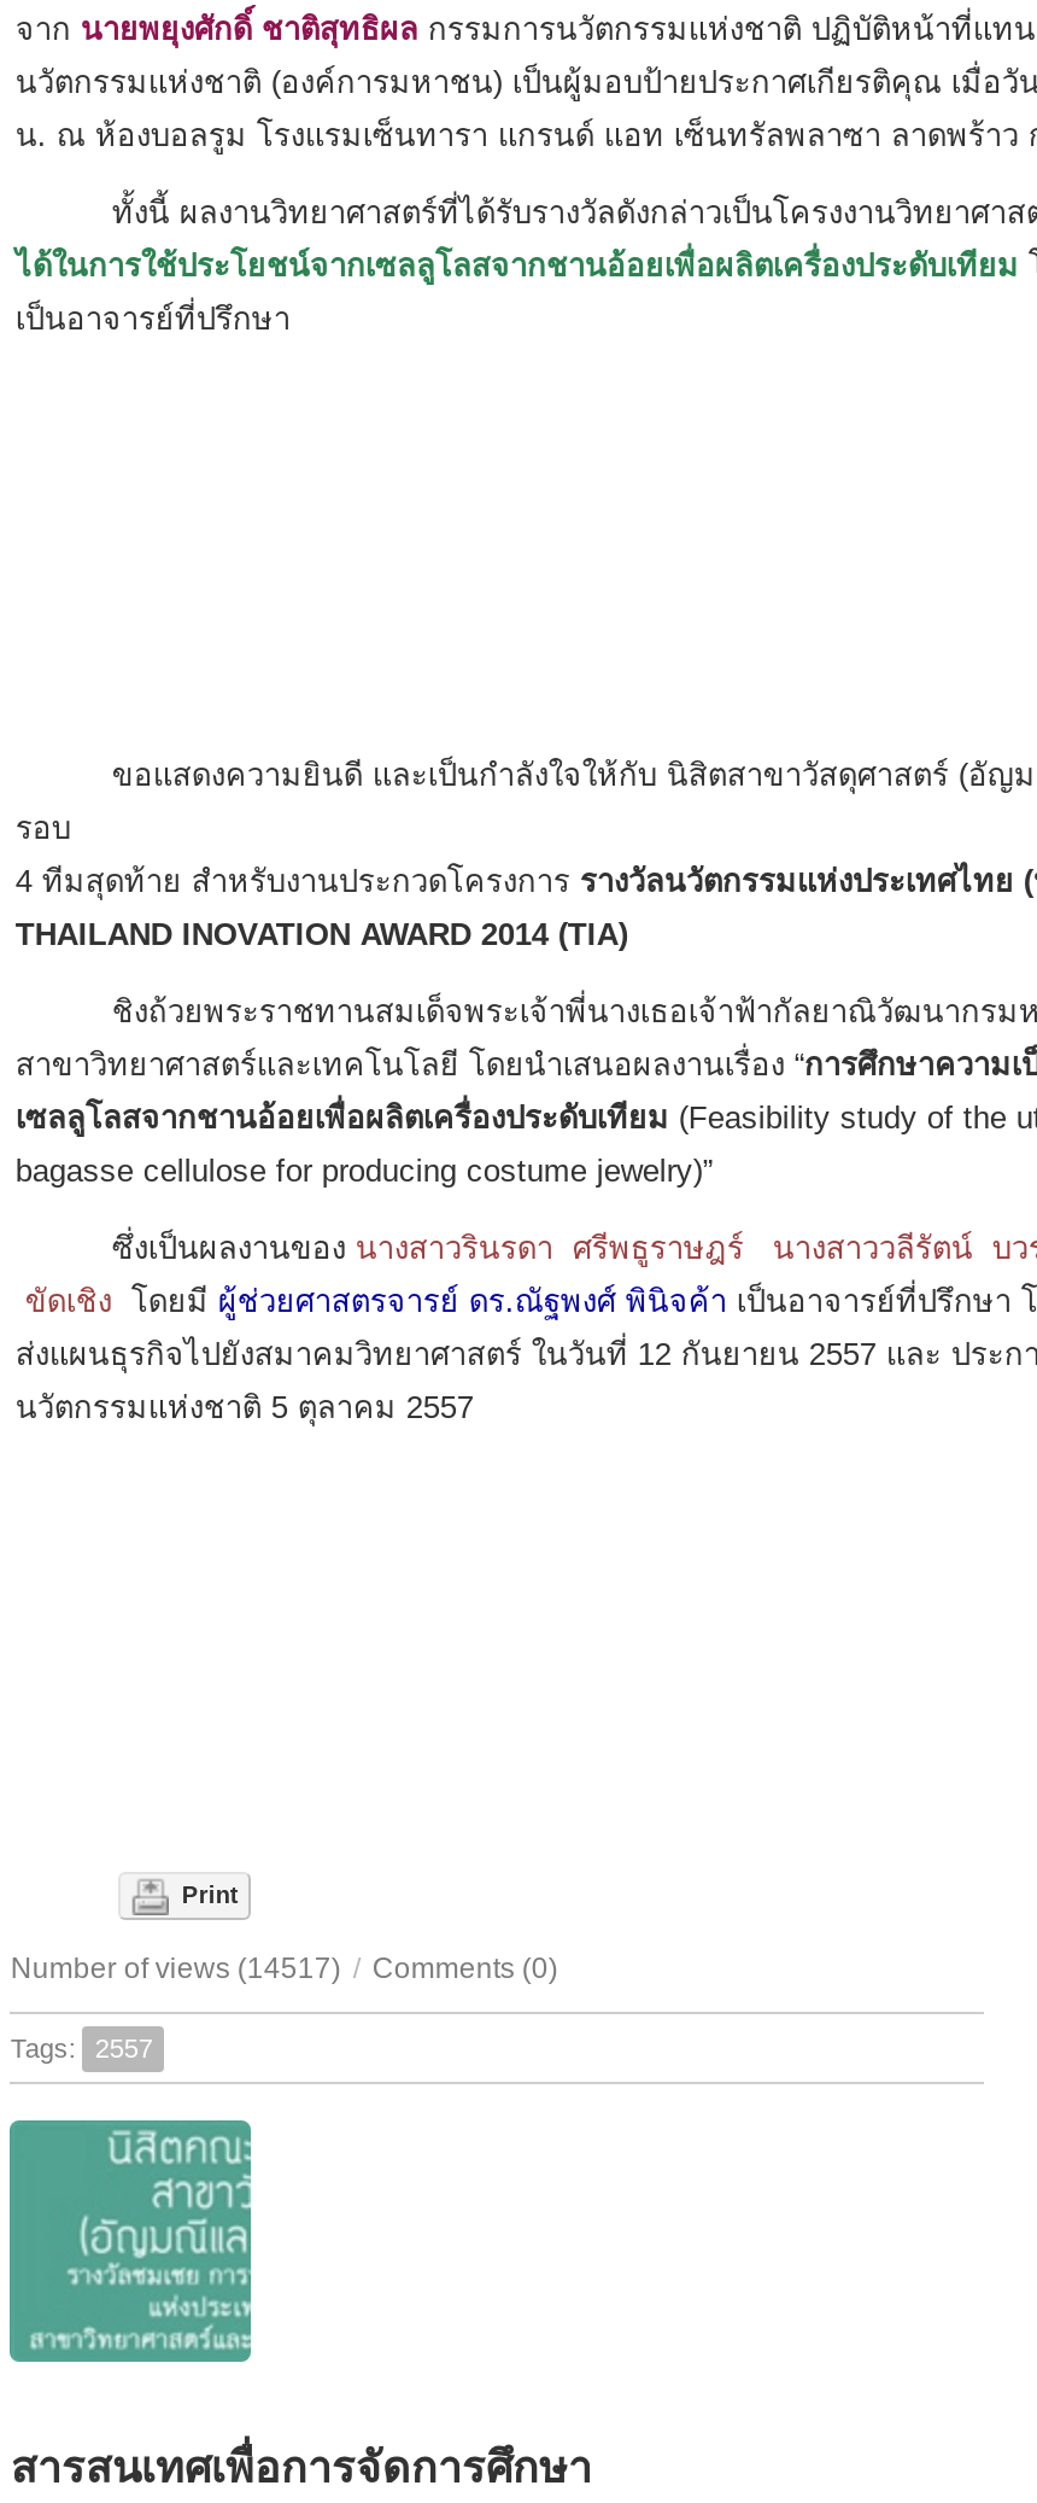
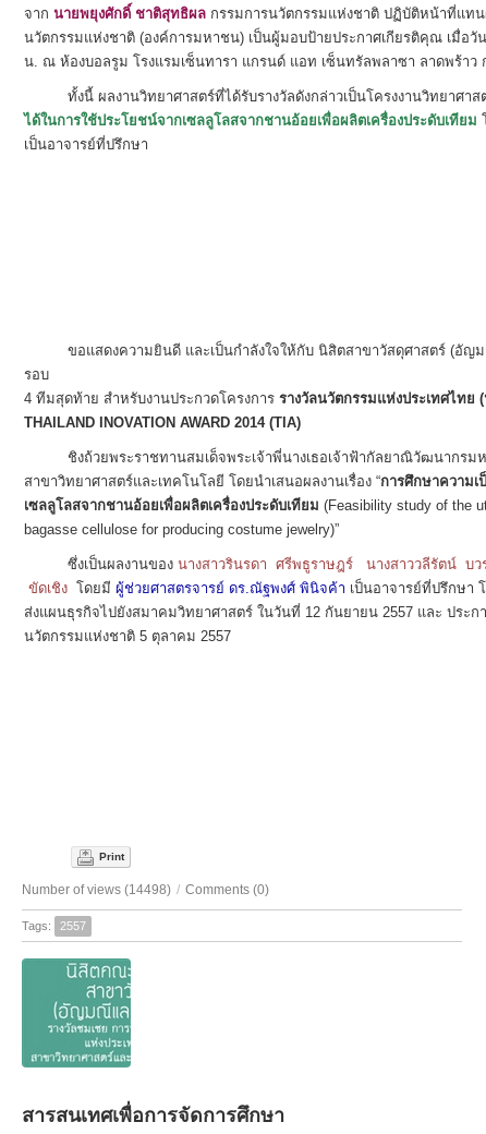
- Number of views (14517) / Comments (0)
+ Number of views (14498) / Comments (0)
